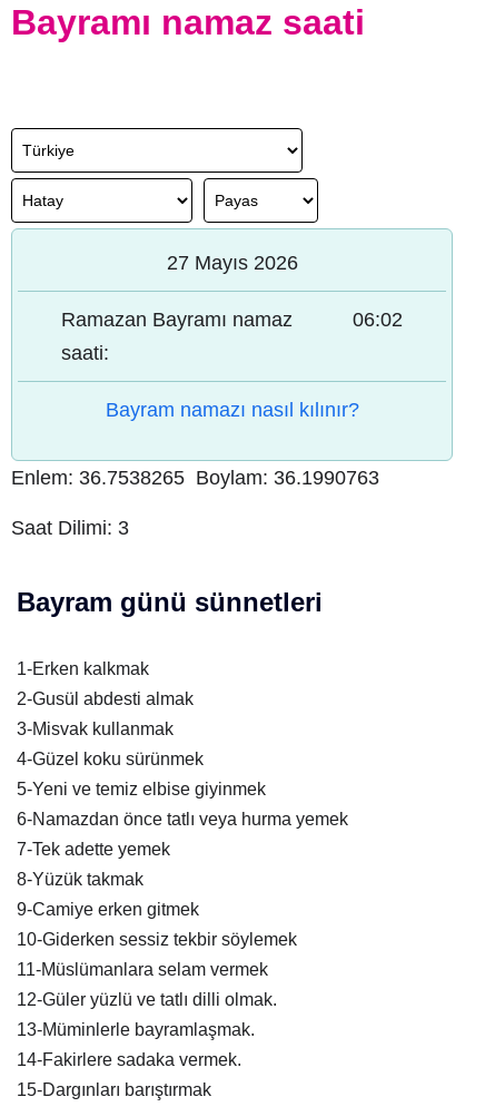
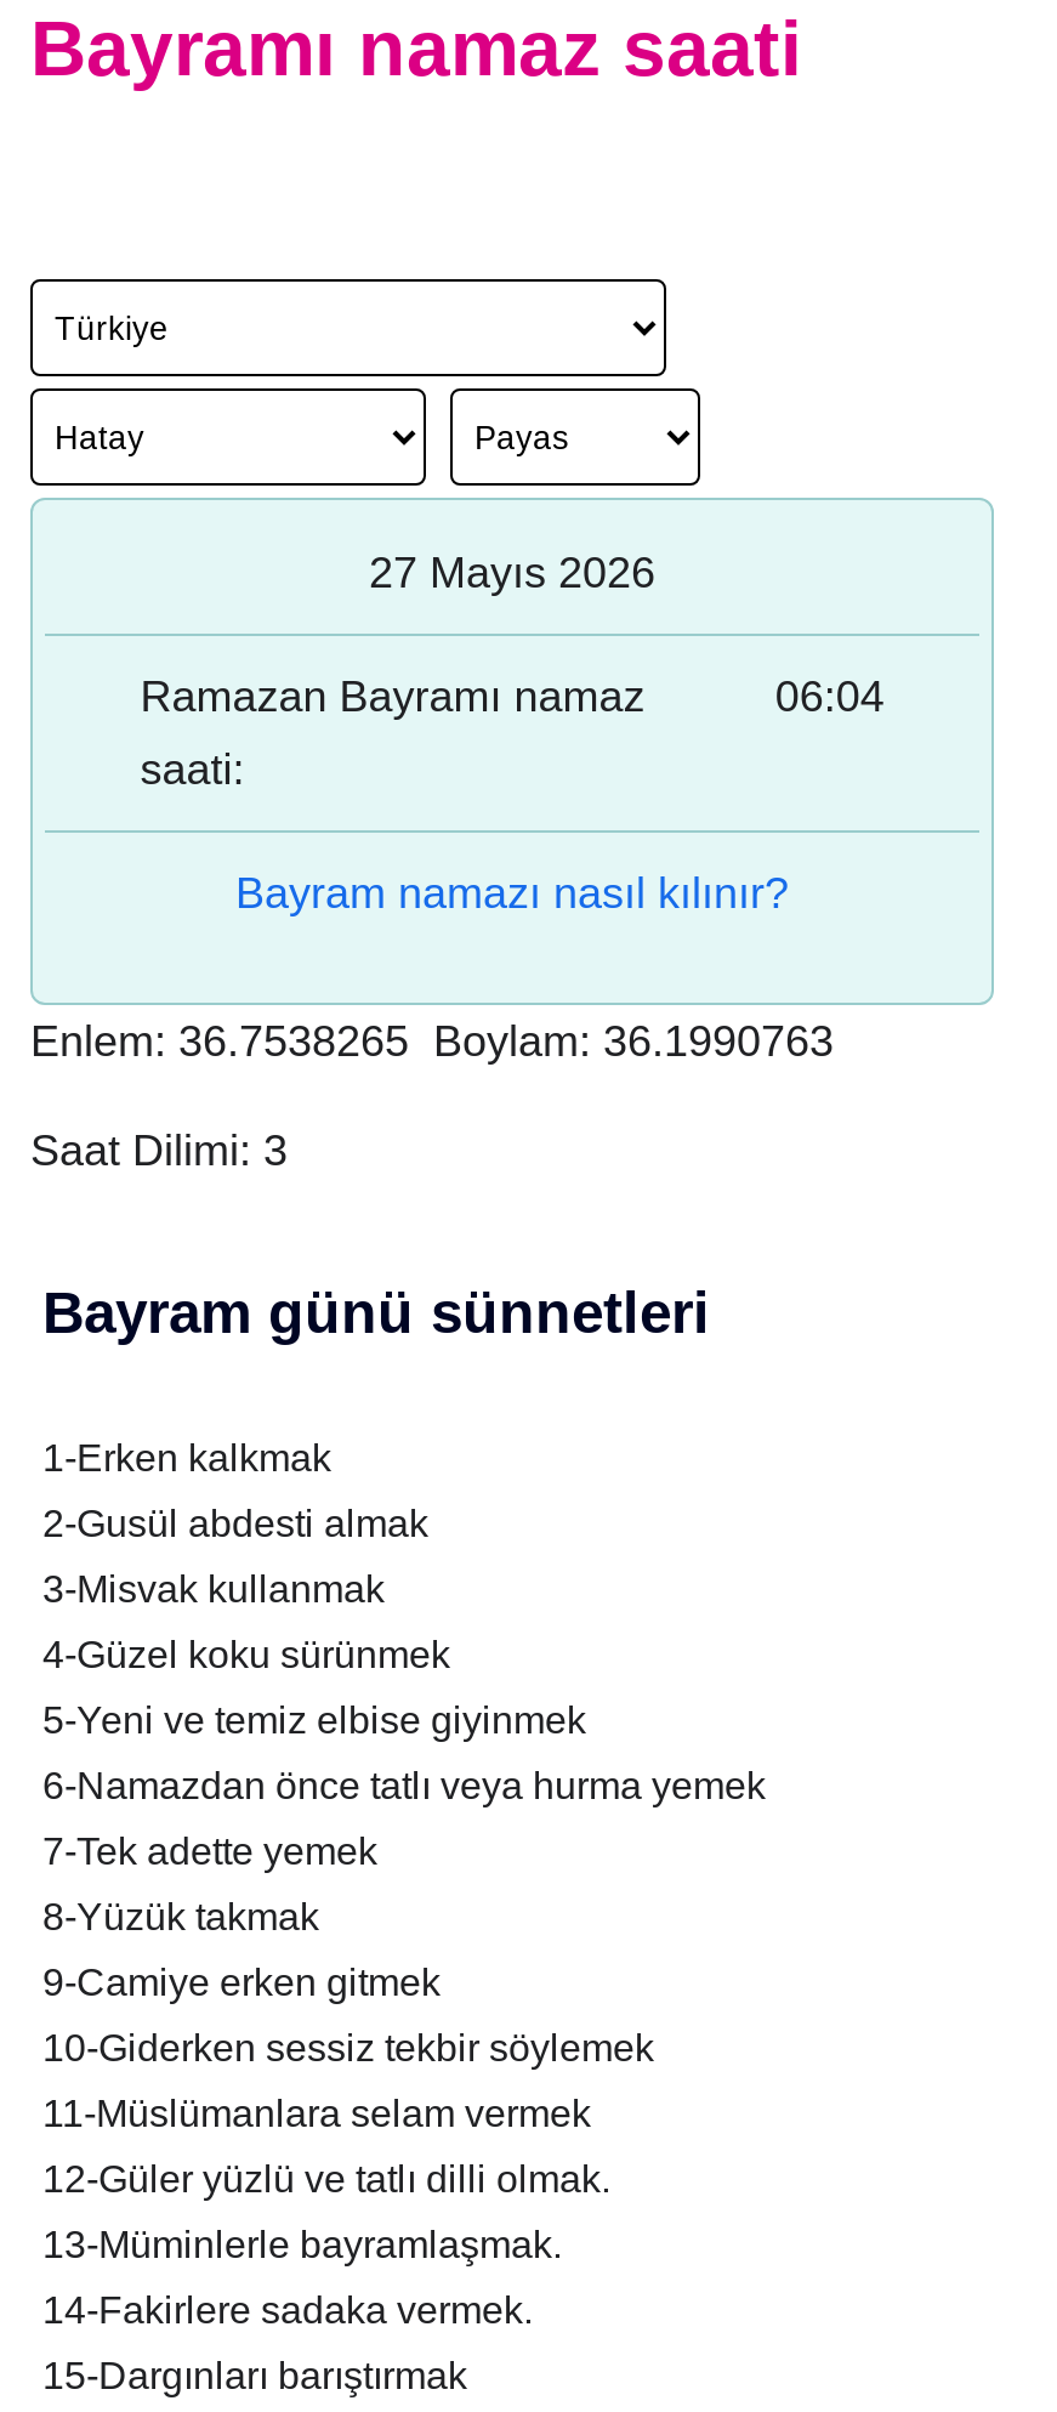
- 06:02
+ 06:04
